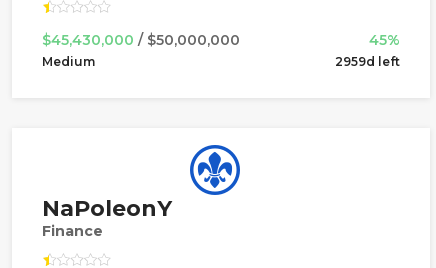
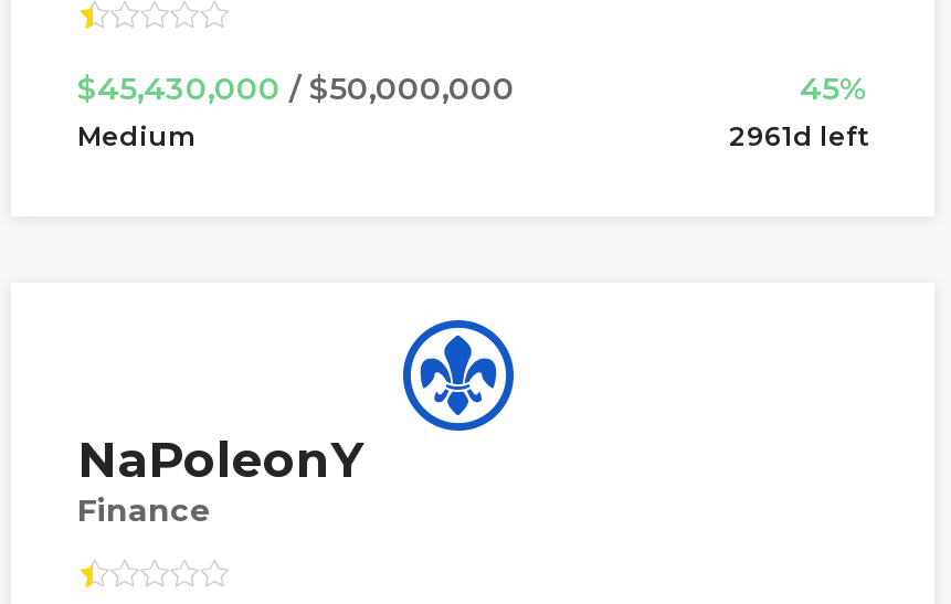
- 2959d left
+ 2961d left
